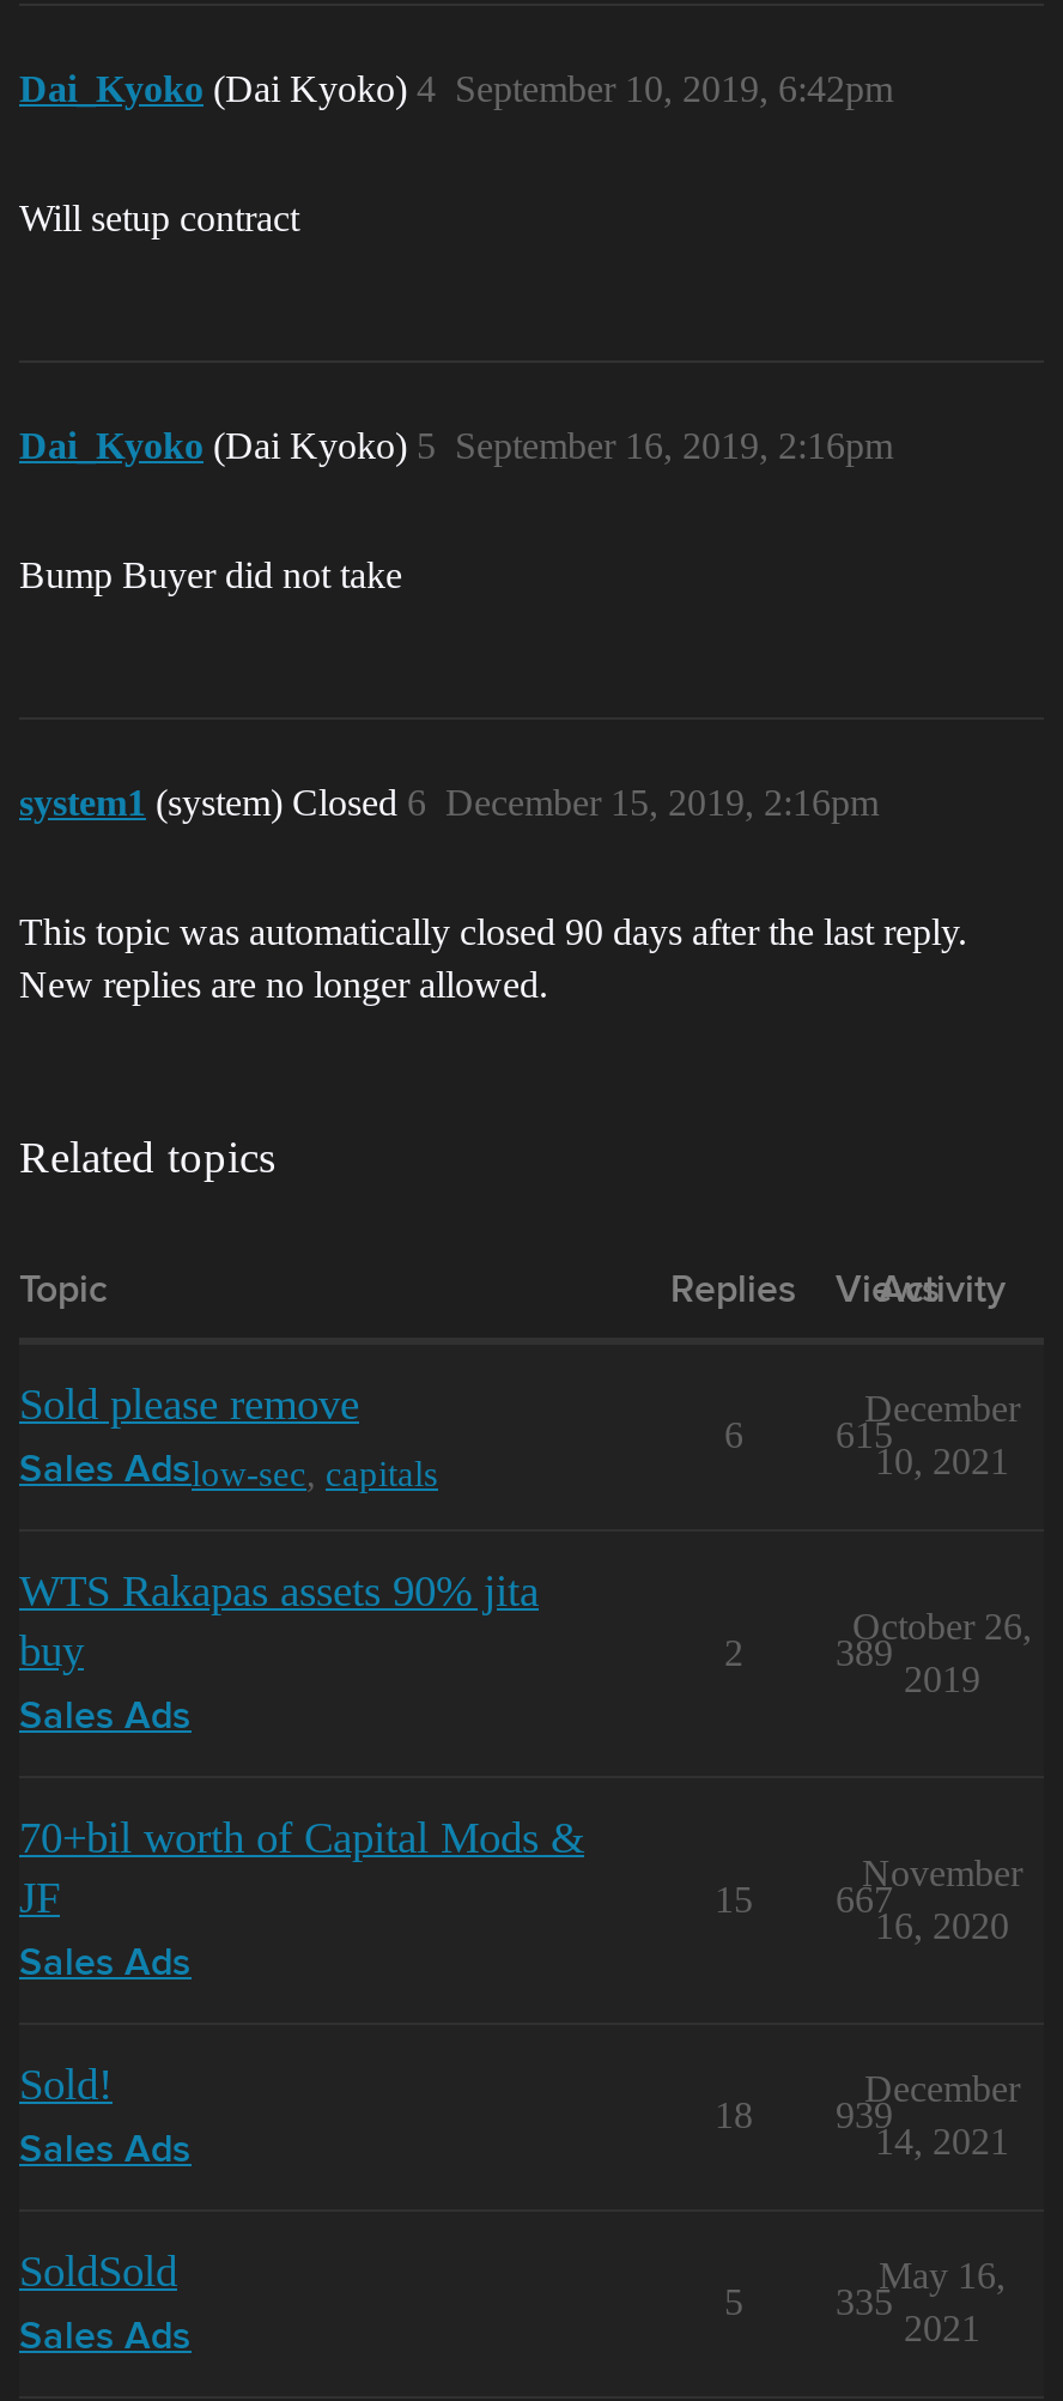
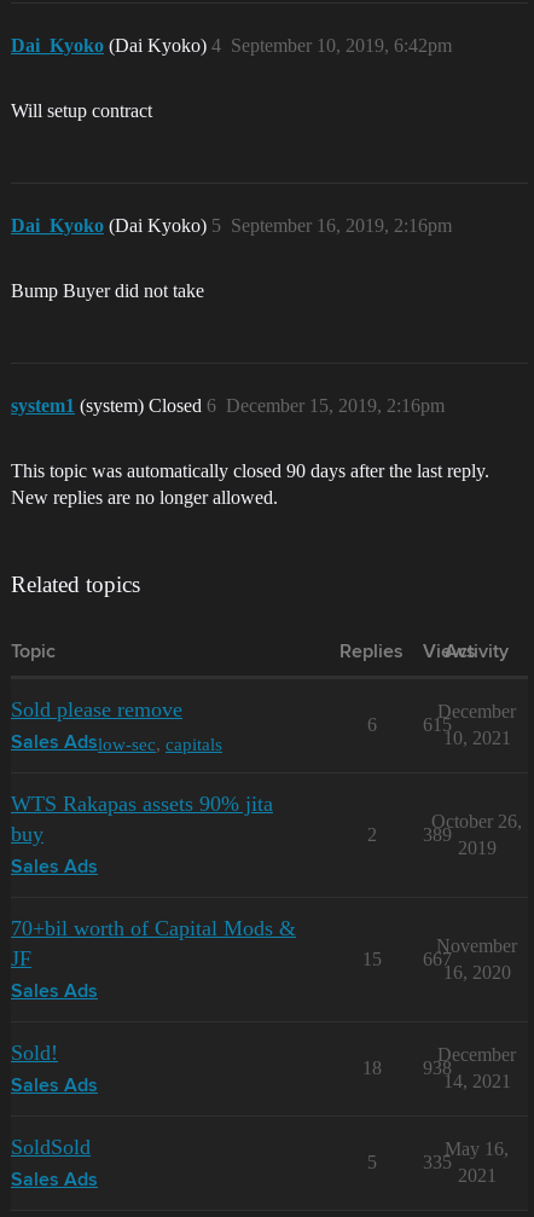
- 939
+ 938
